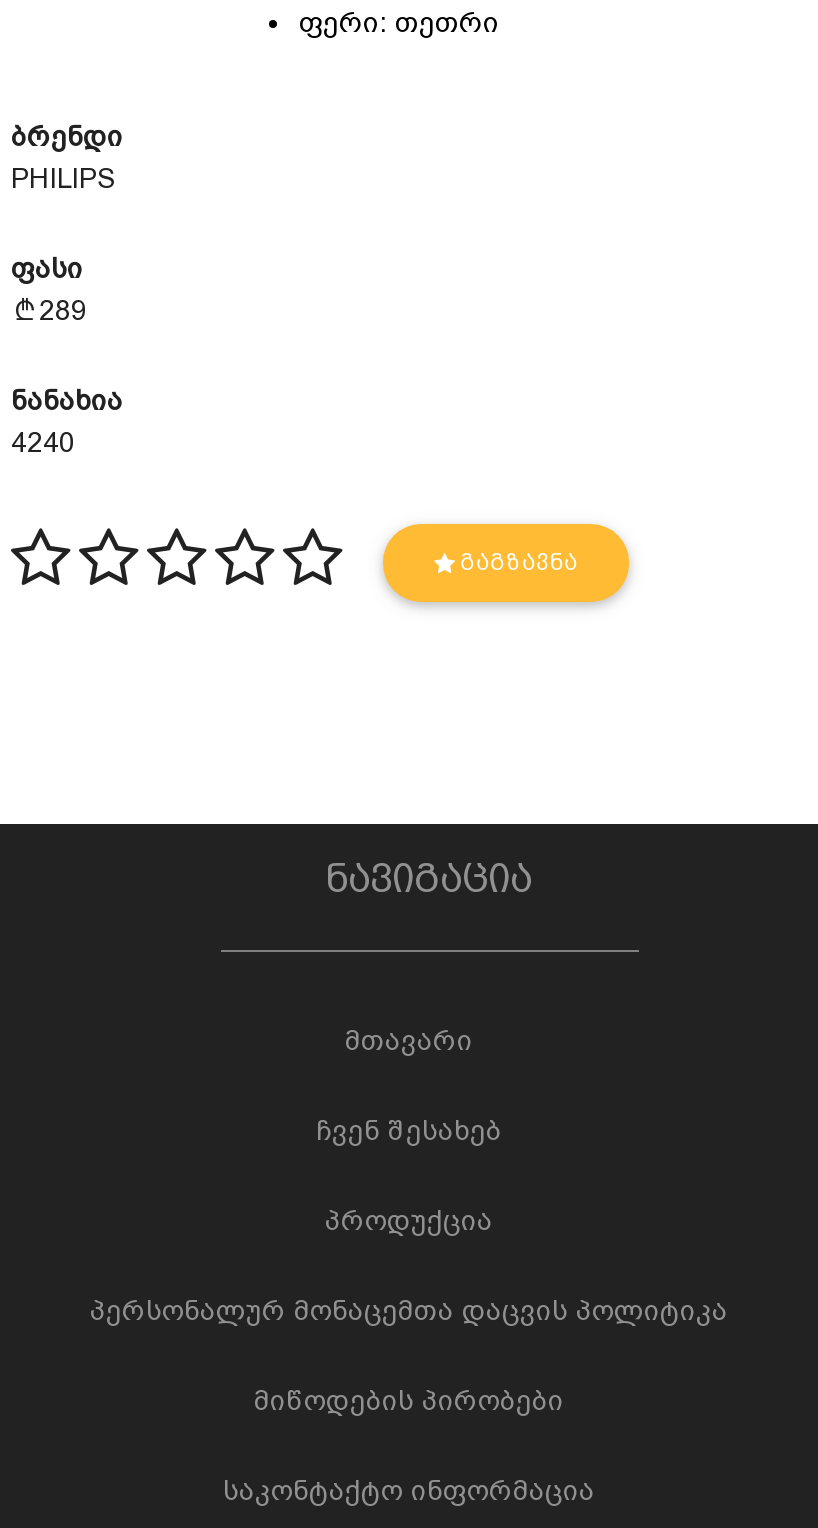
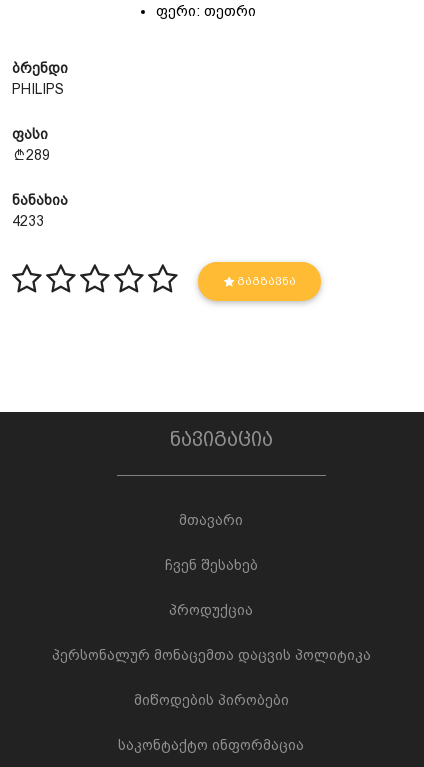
- 4240
+ 4233
